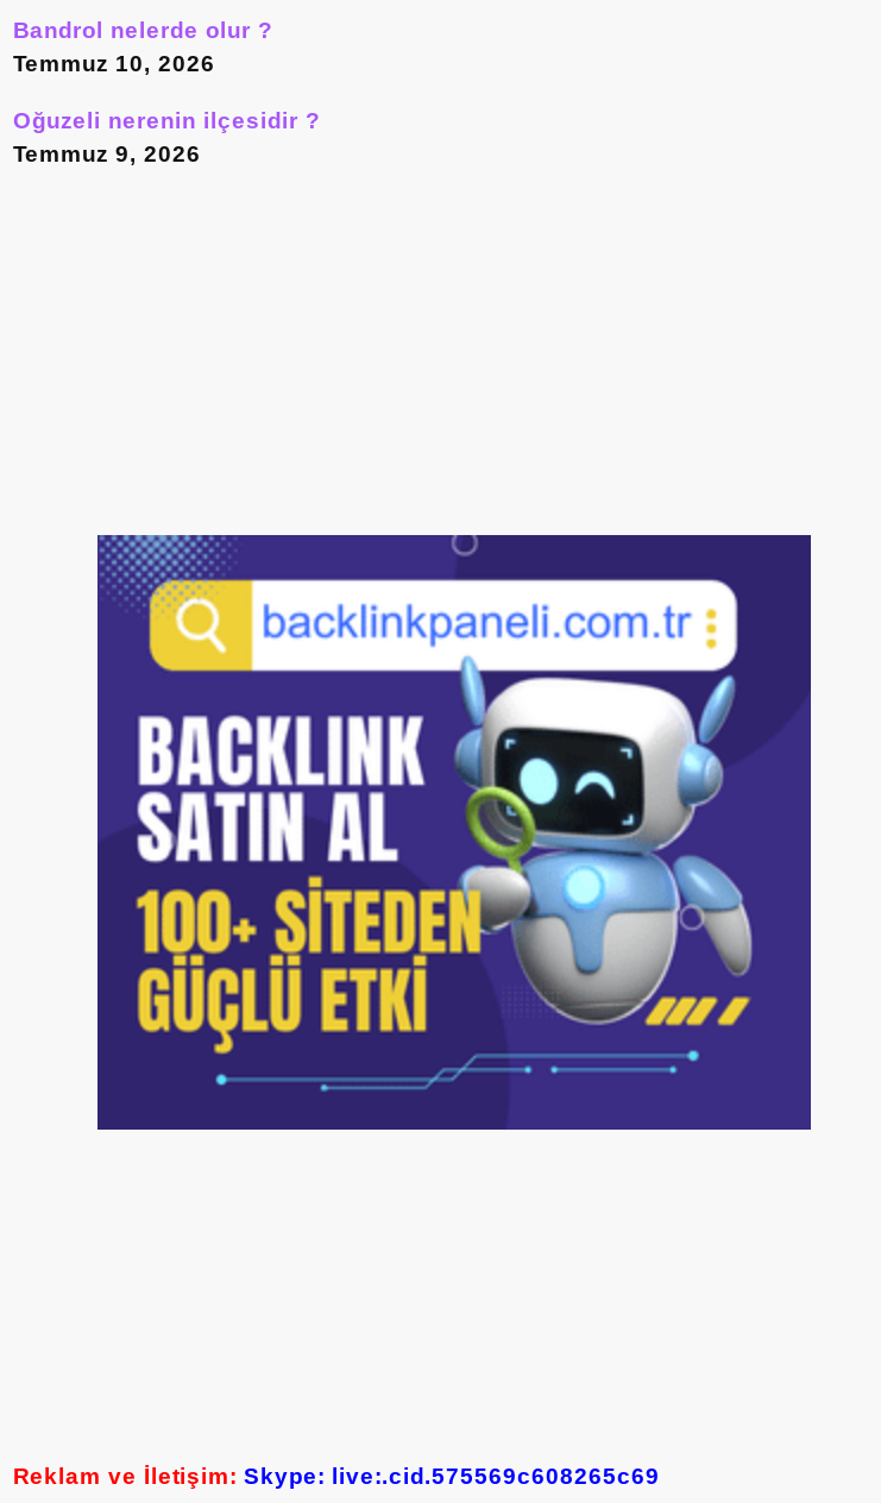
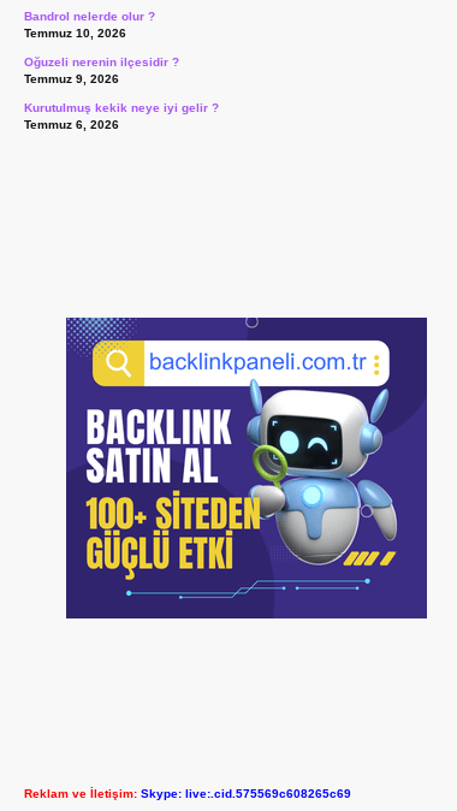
+ Kurutulmuş kekik neye iyi gelir ?
+ Temmuz 6, 2026
